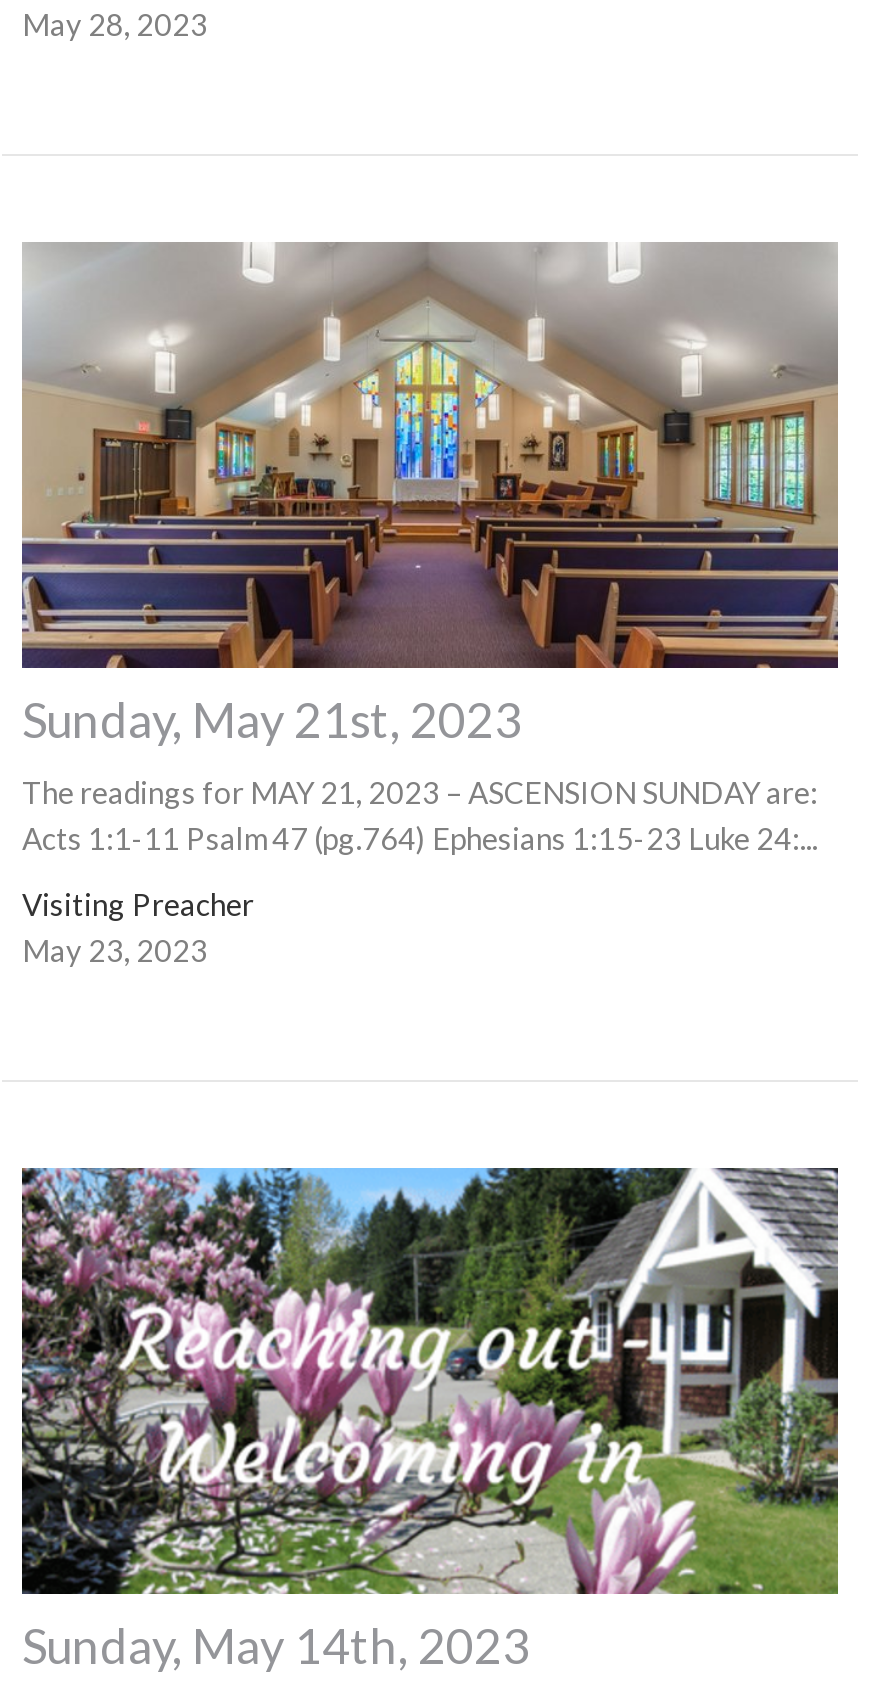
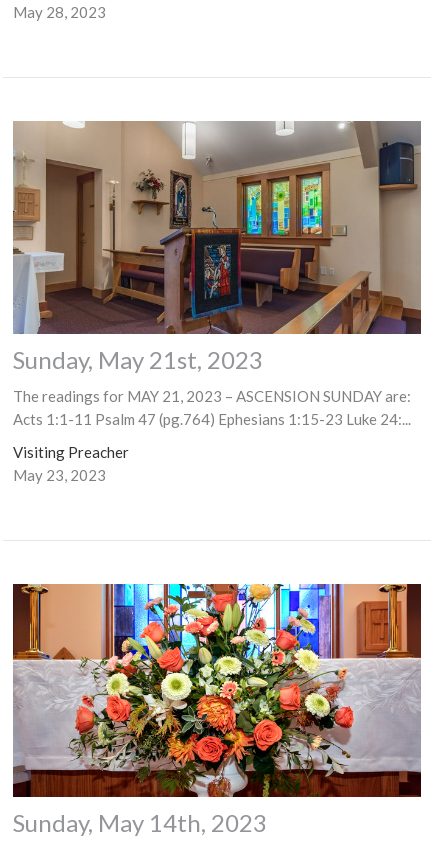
- [image]
+ [image]

- [image]
+ [image]
